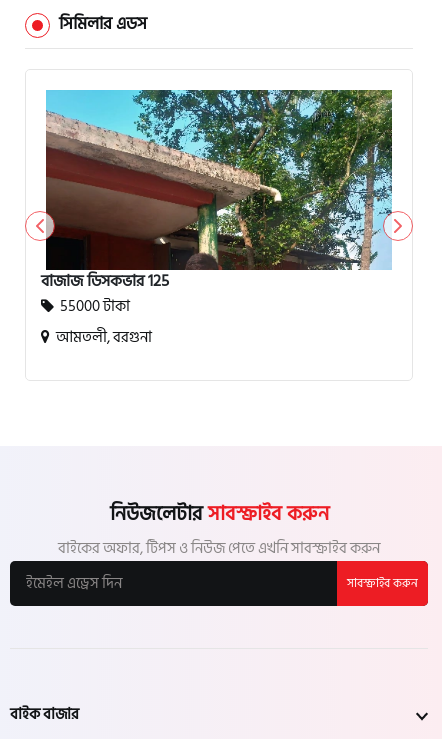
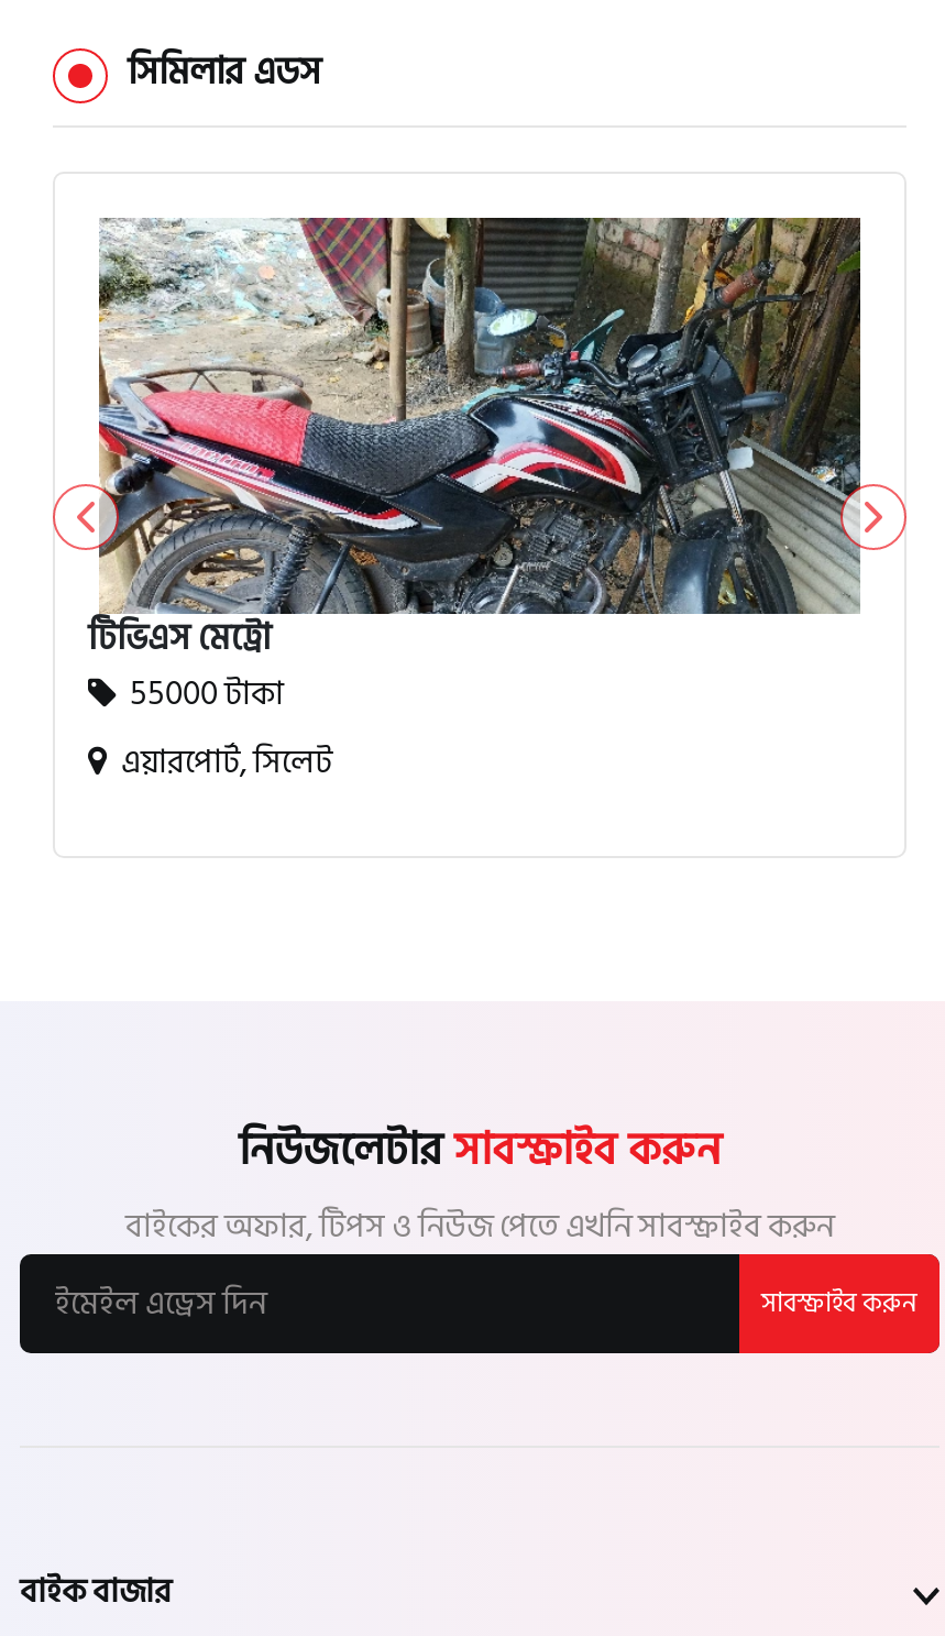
- [image]
- বাজাজ ডিসকভার 125
+ [image]
+ টিভিএস মেট্রো

- আমতলী, বরগুনা
+ এয়ারপোর্ট, সিলেট
